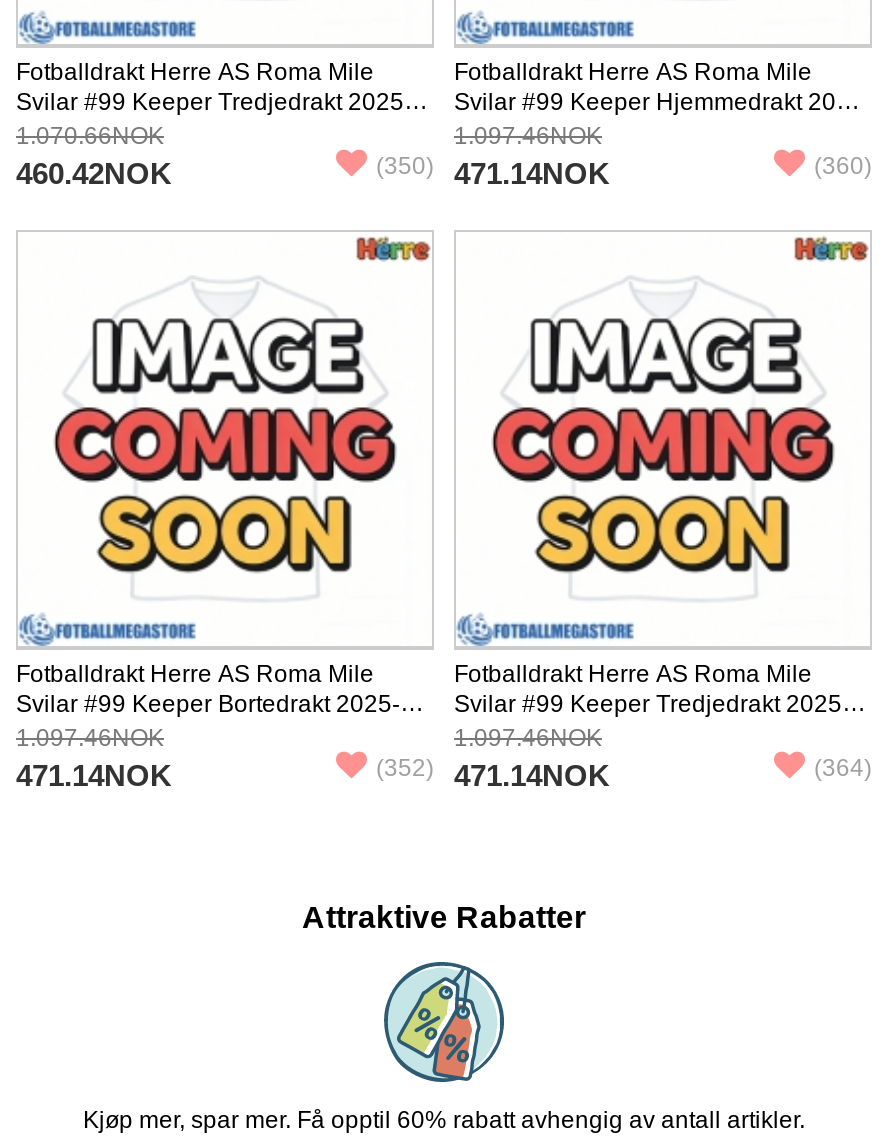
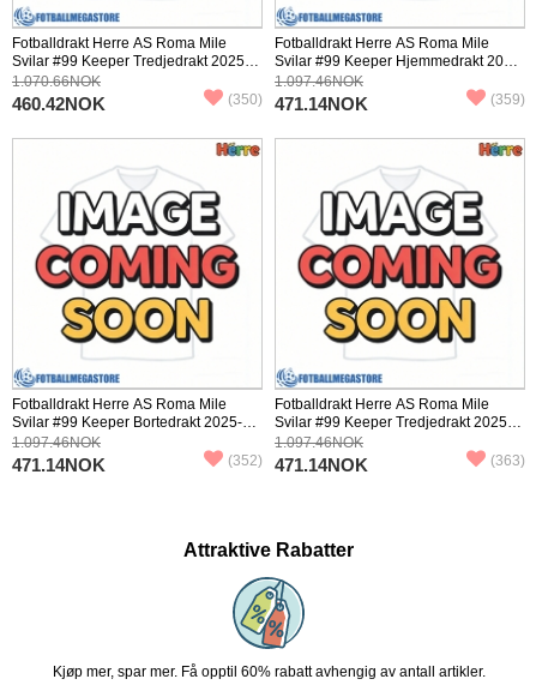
- (360)
+ (359)

- (364)
+ (363)
